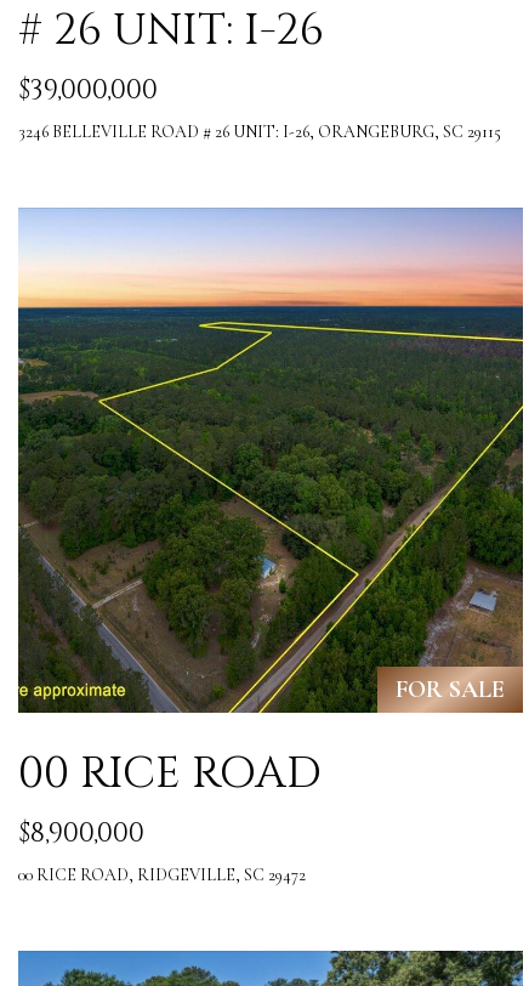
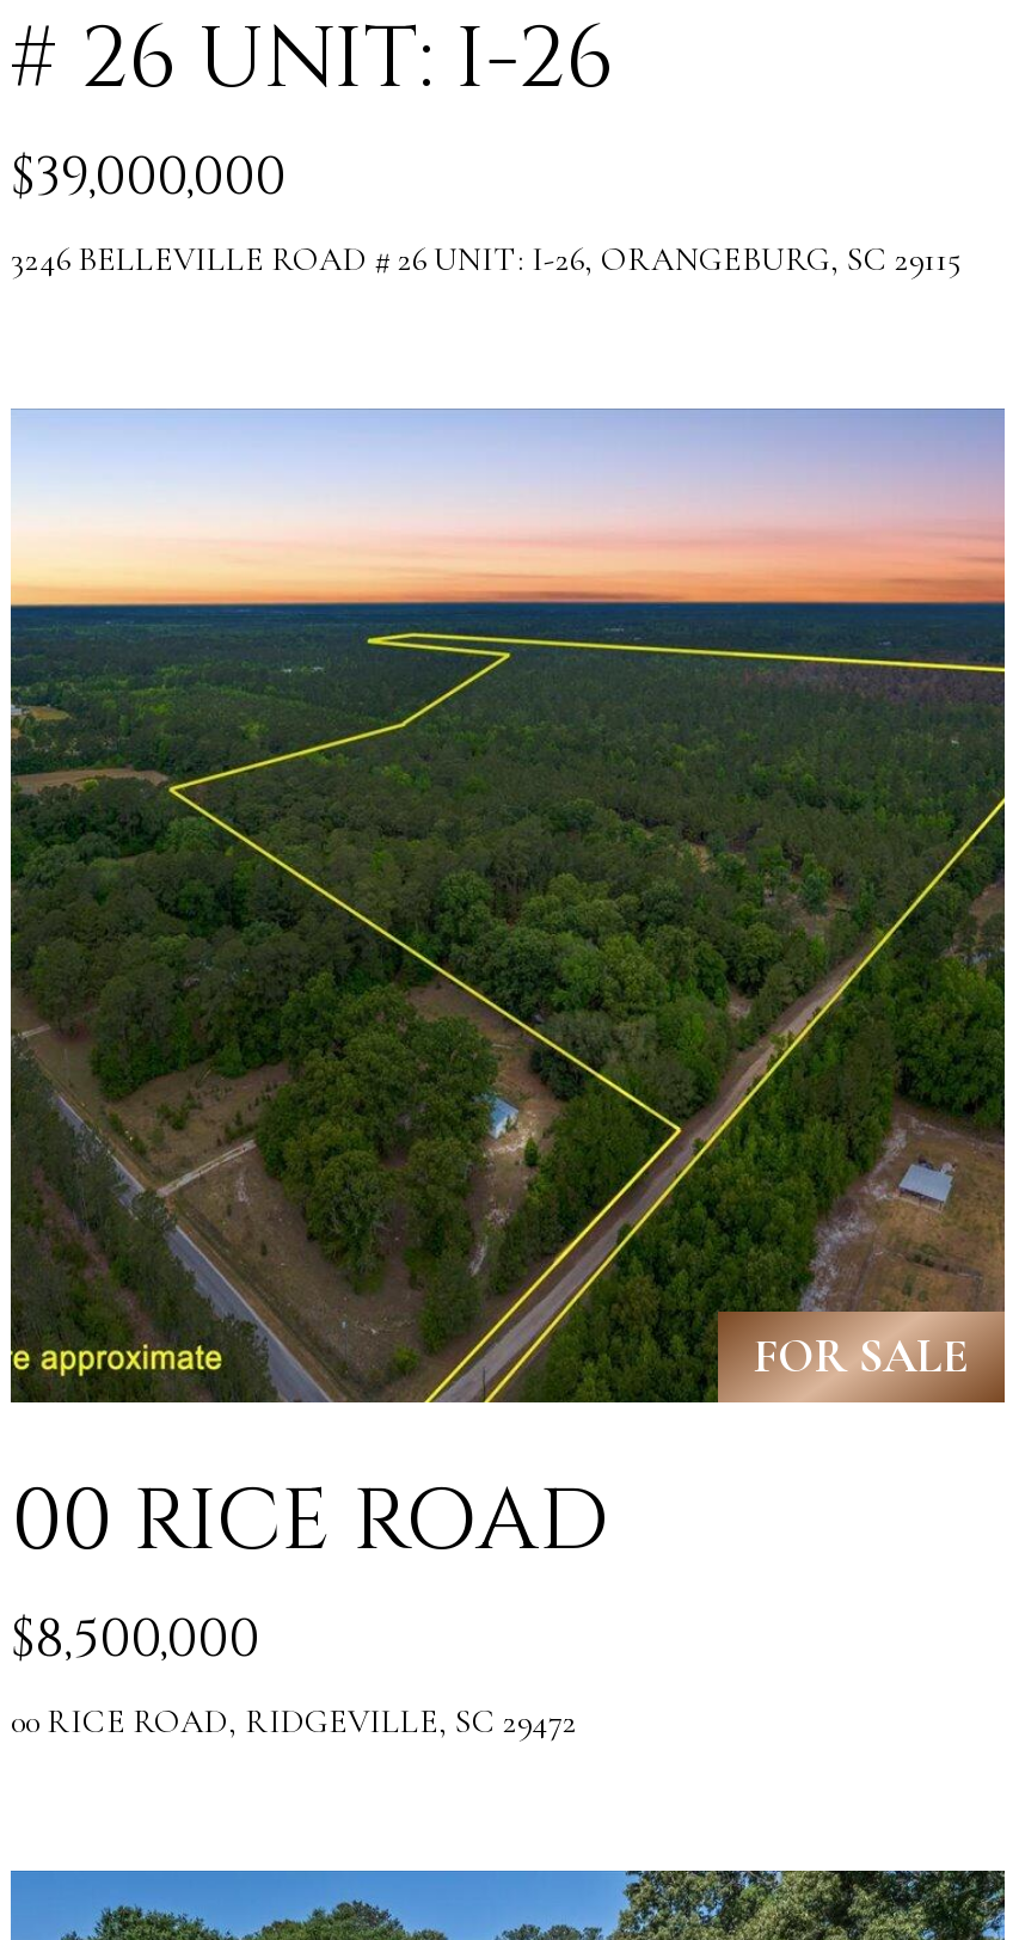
- $8,900,000
+ $8,500,000
